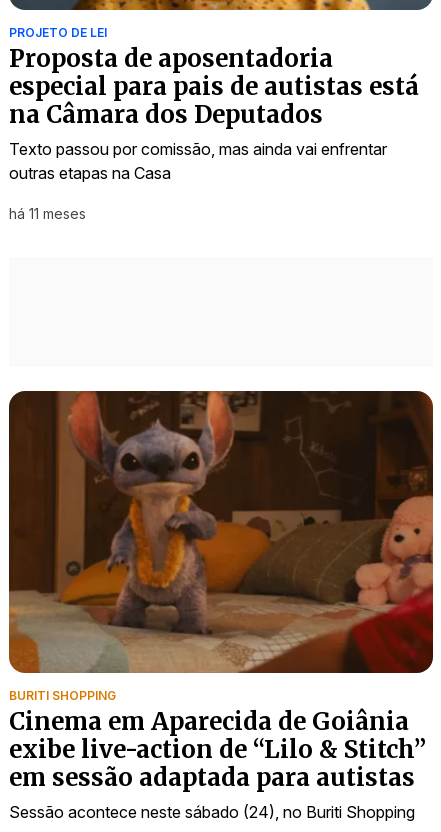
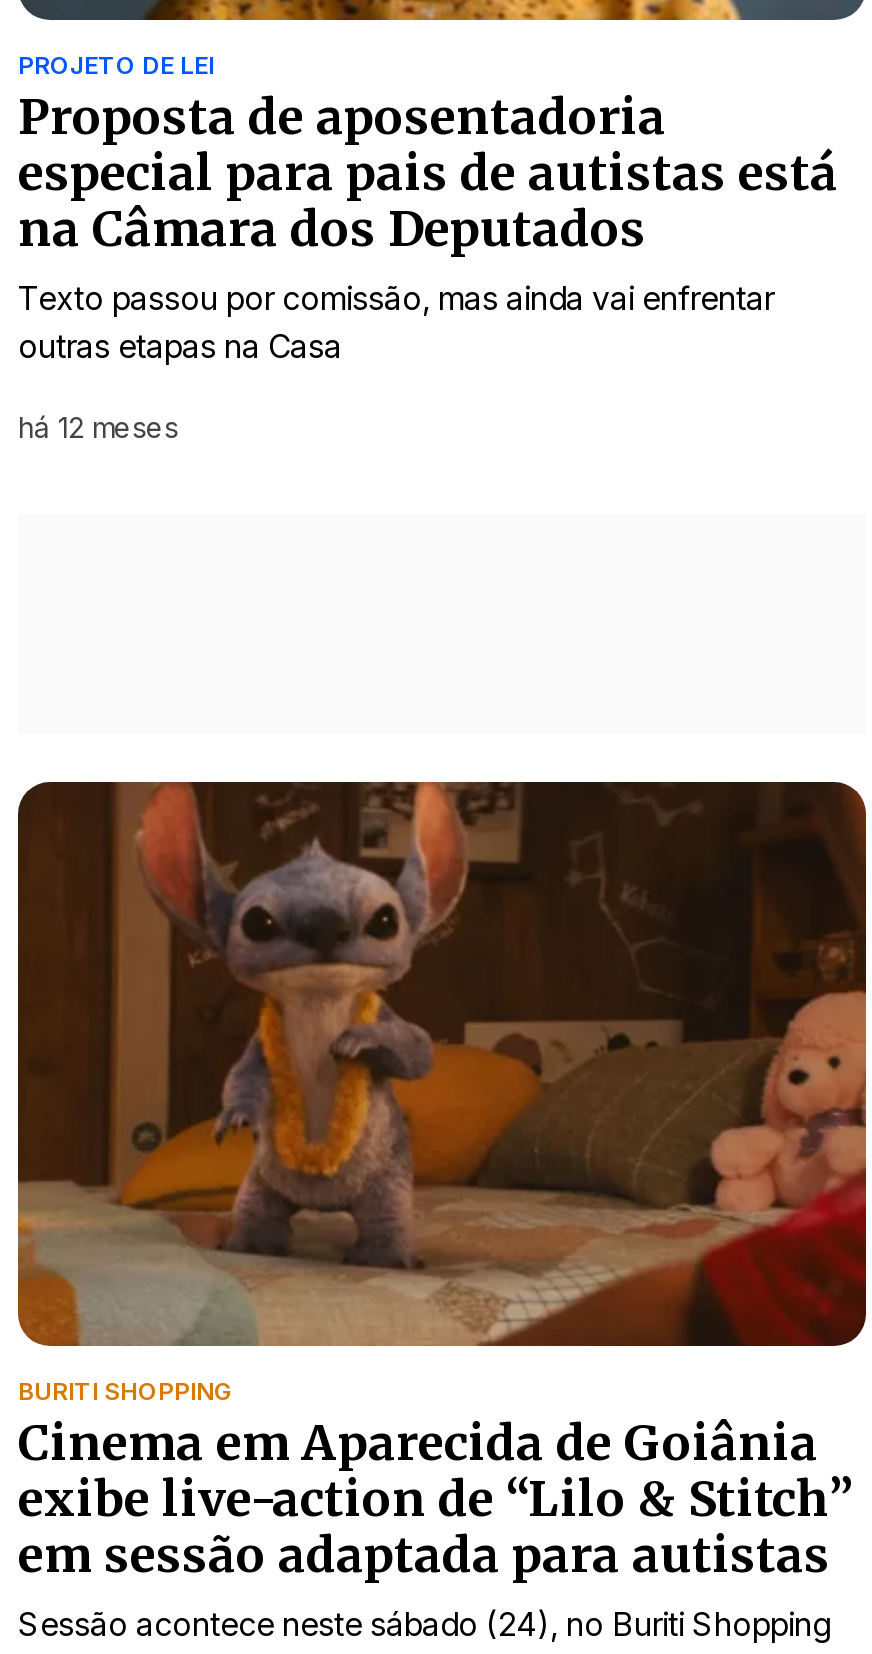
- há 11 meses
+ há 12 meses
